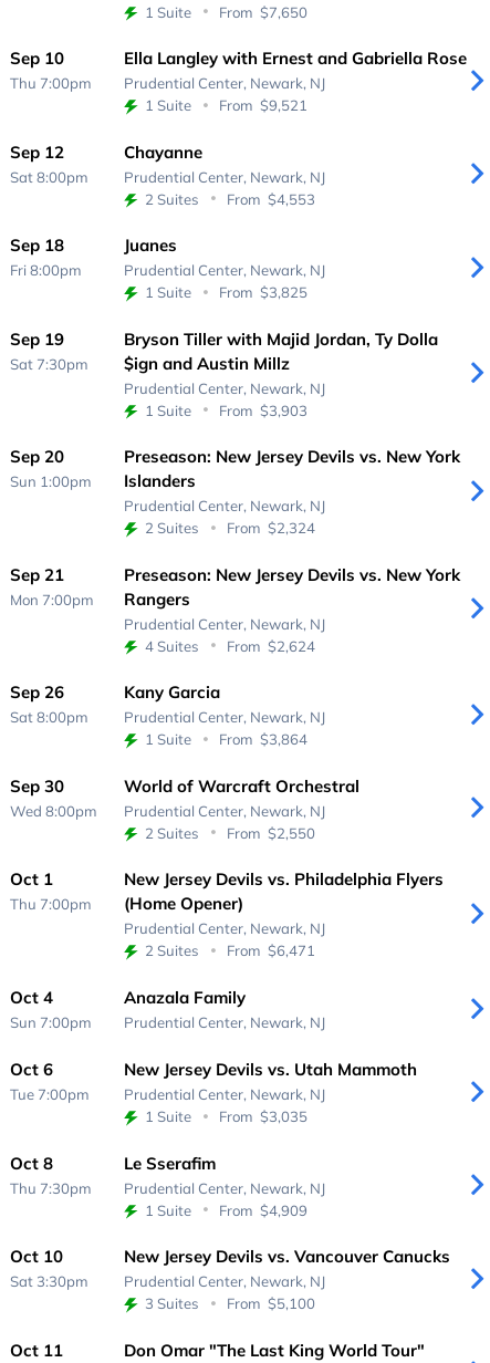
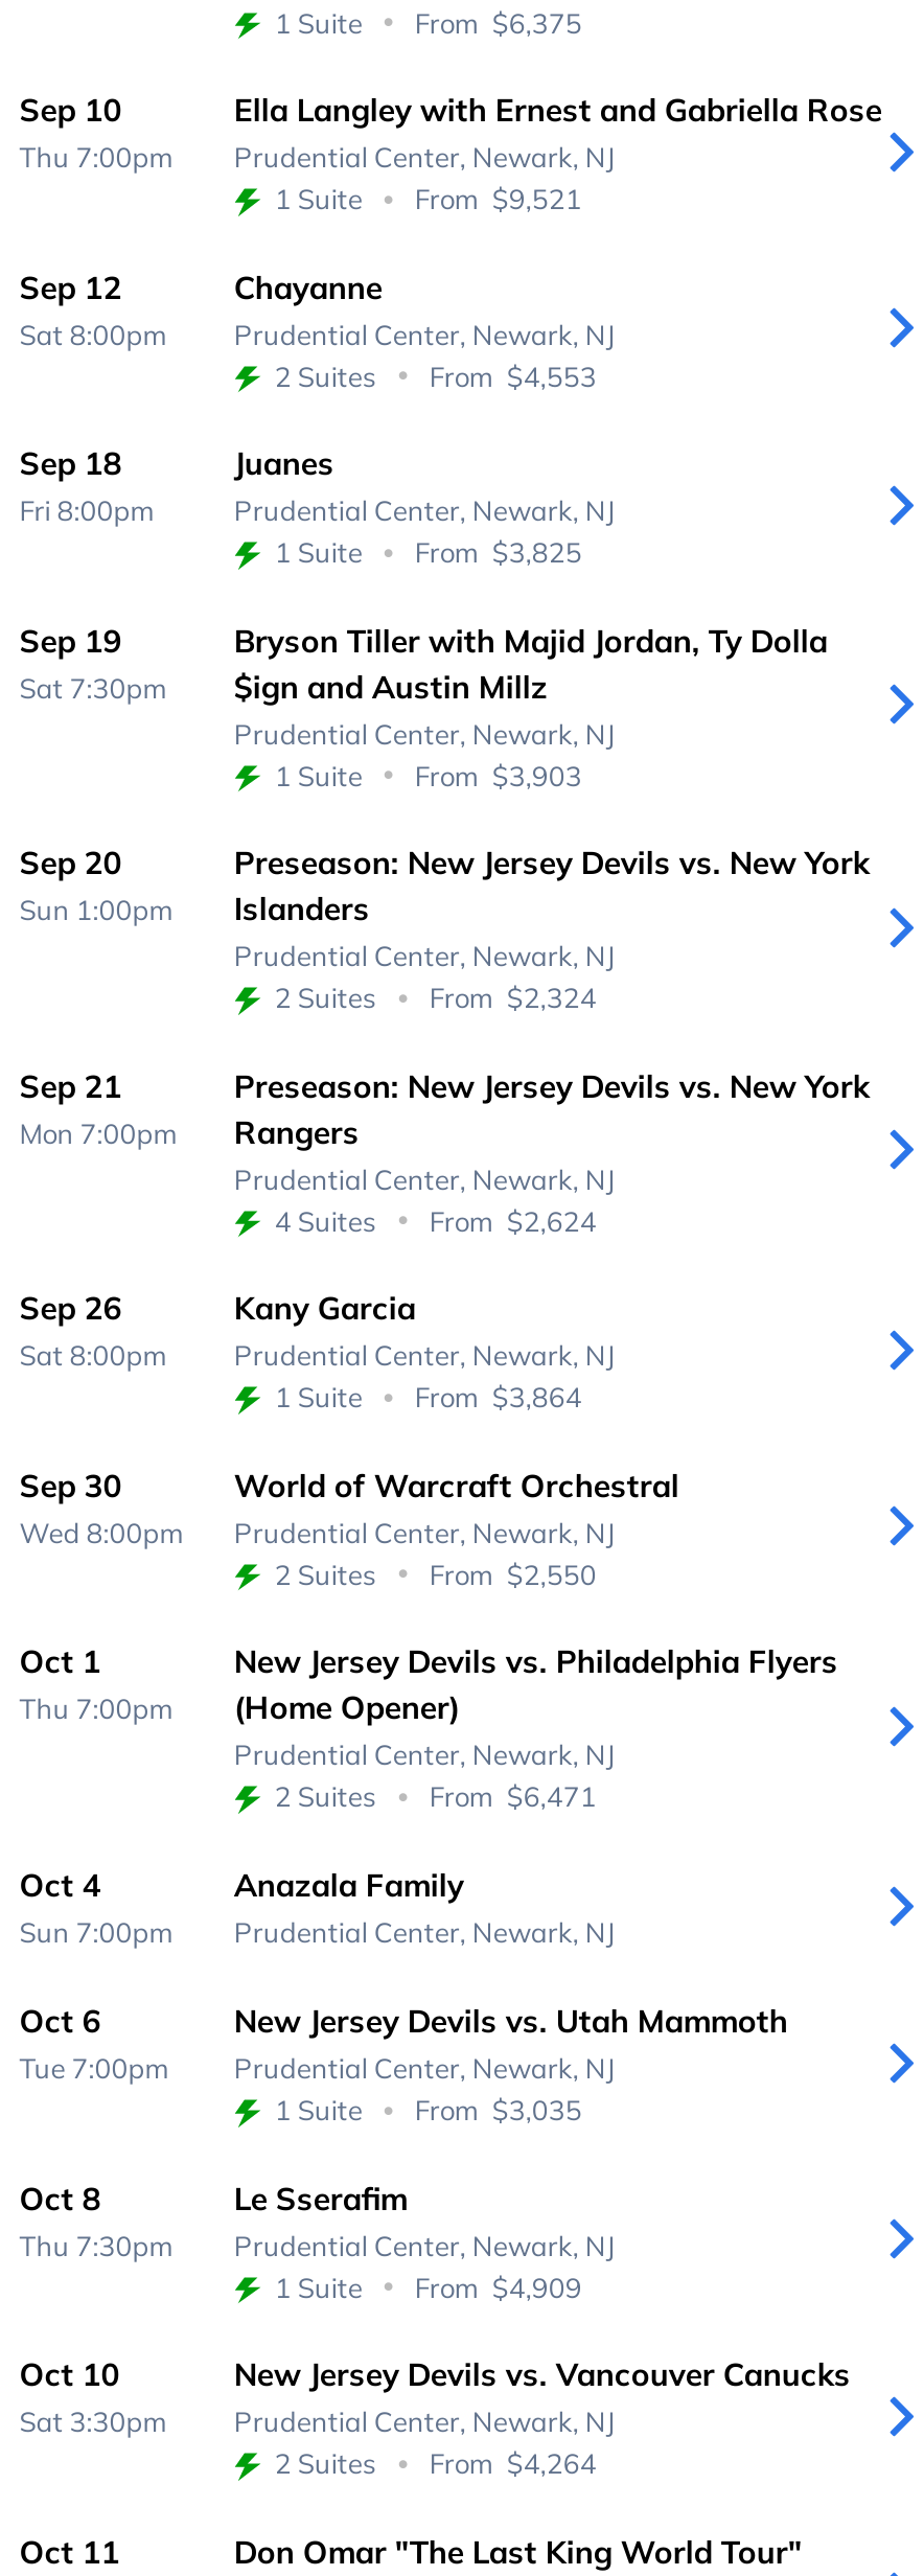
- 1 Suite From $7,650
+ 1 Suite From $6,375

- 3 Suites
+ 2 Suites

- From $5,100
+ From $4,264
